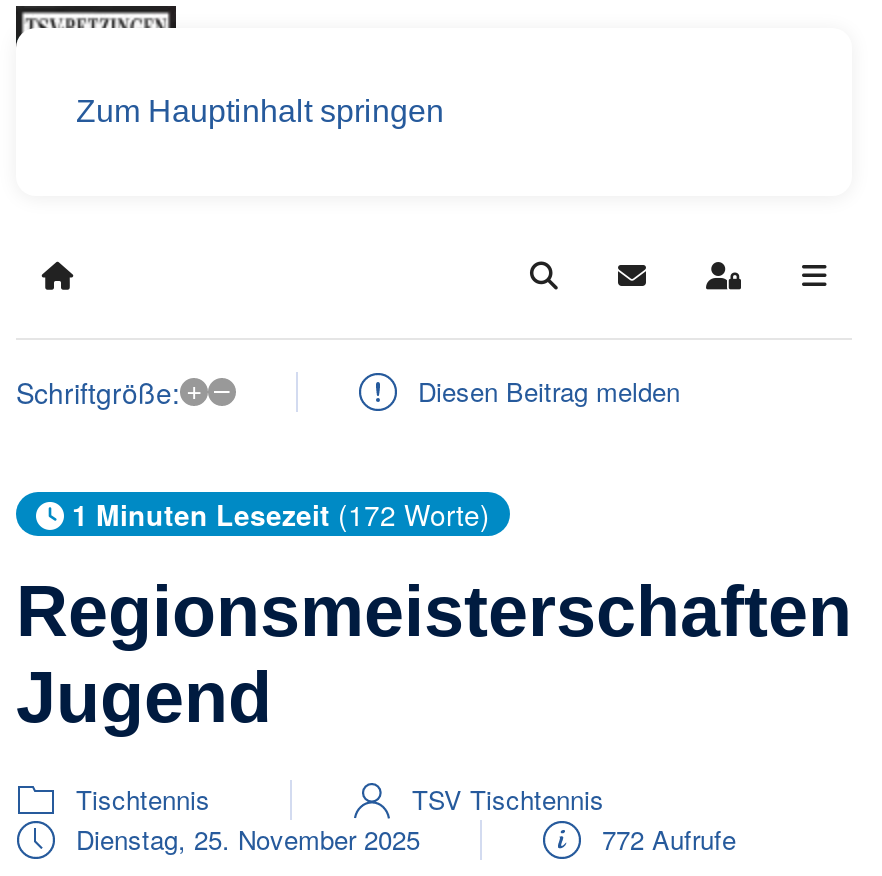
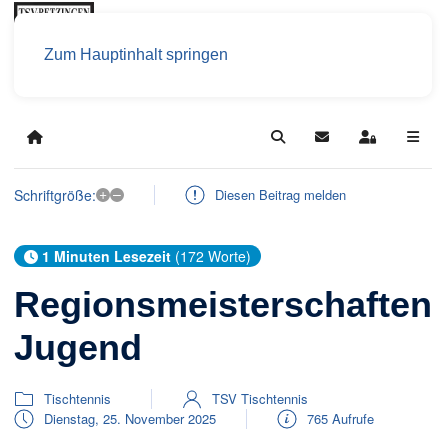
- 772 Aufrufe
+ 765 Aufrufe
